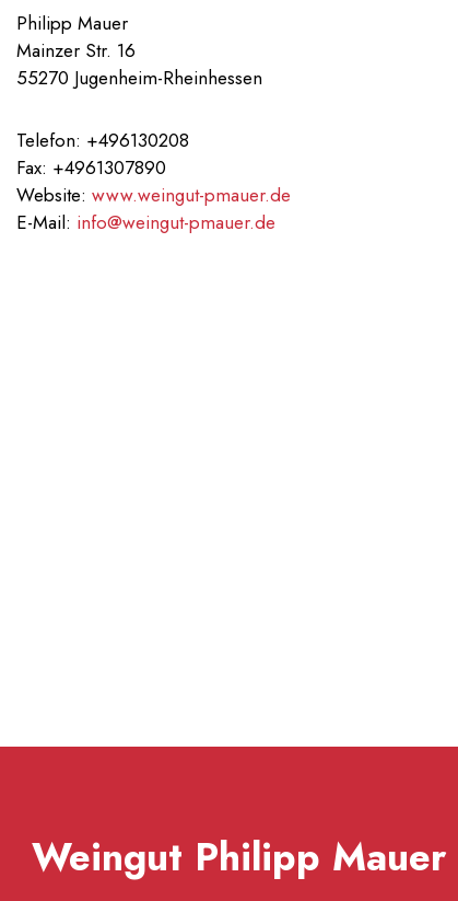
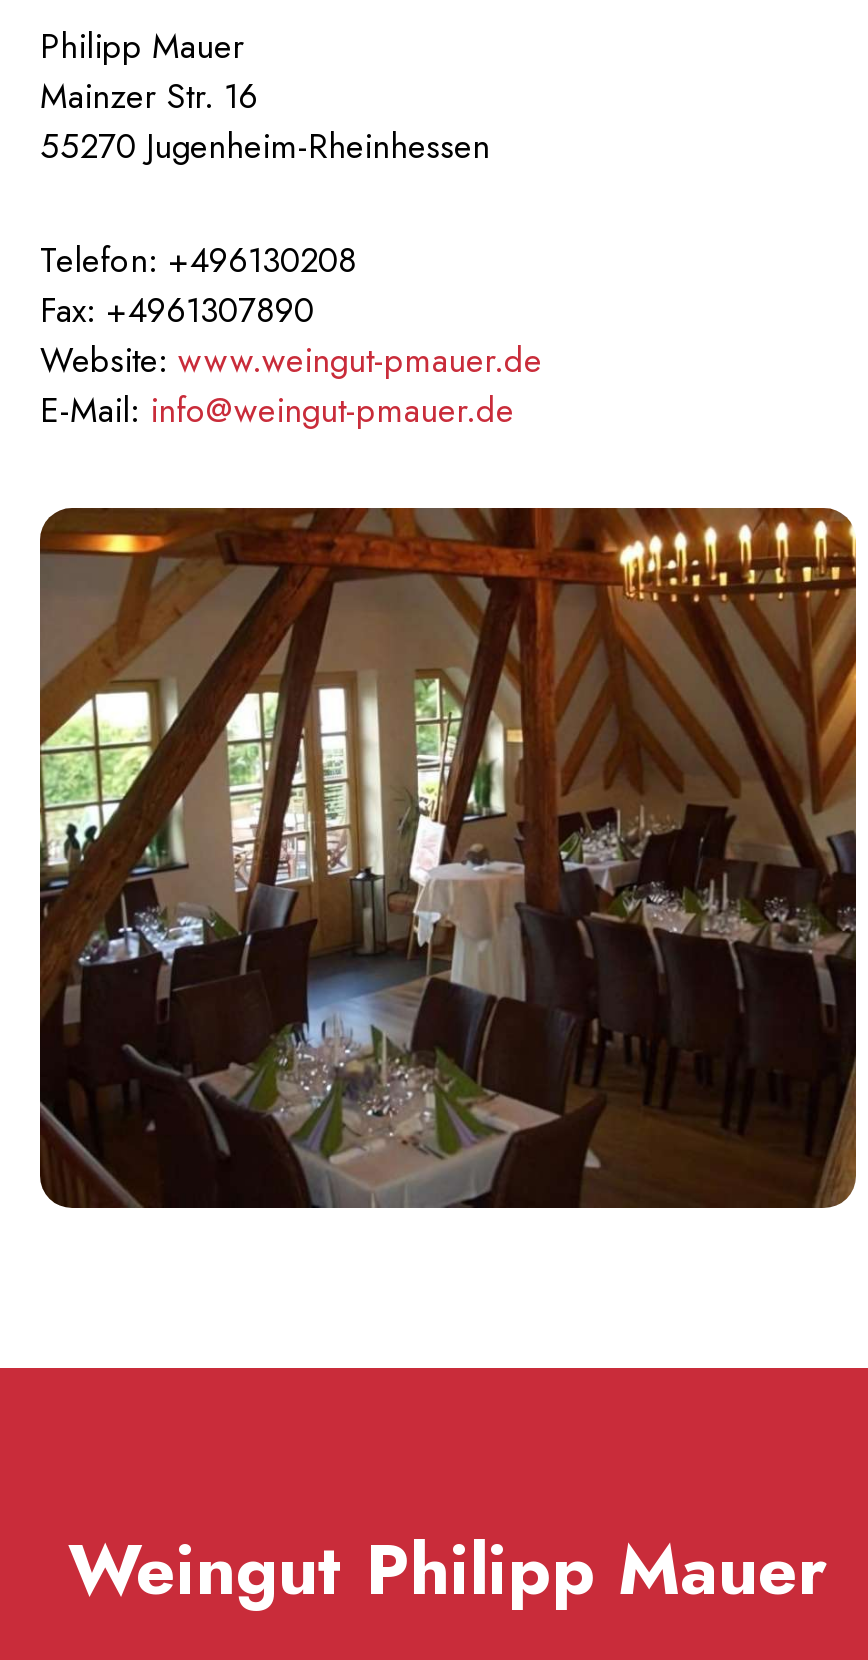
+ [image]
